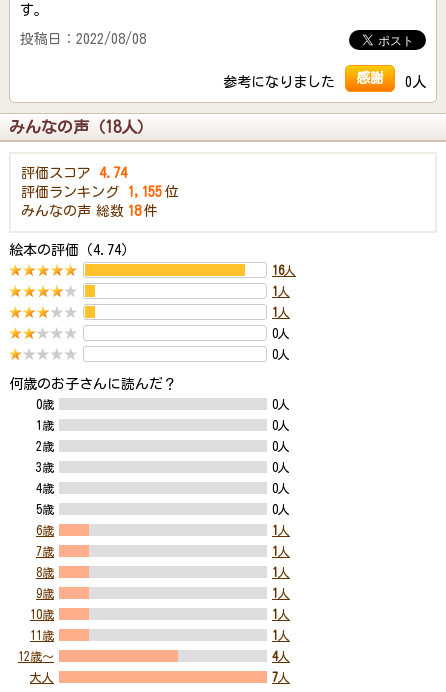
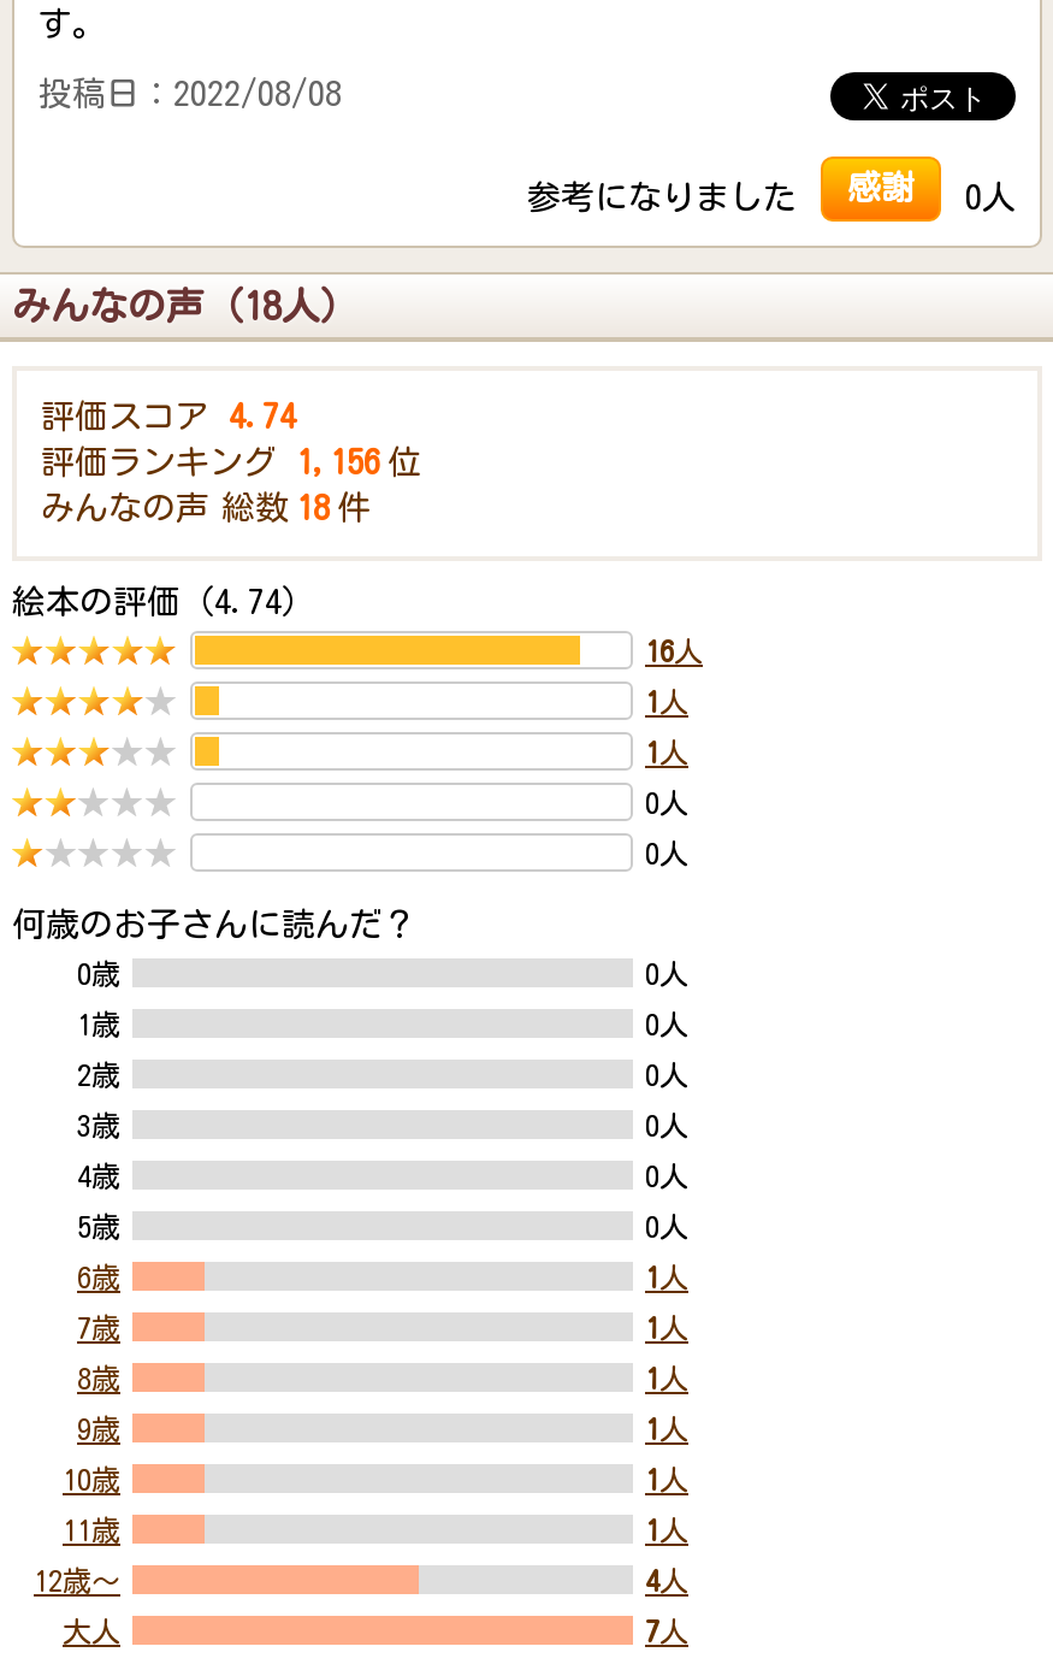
- 評価ランキング 1,155 位
+ 評価ランキング 1,156 位
